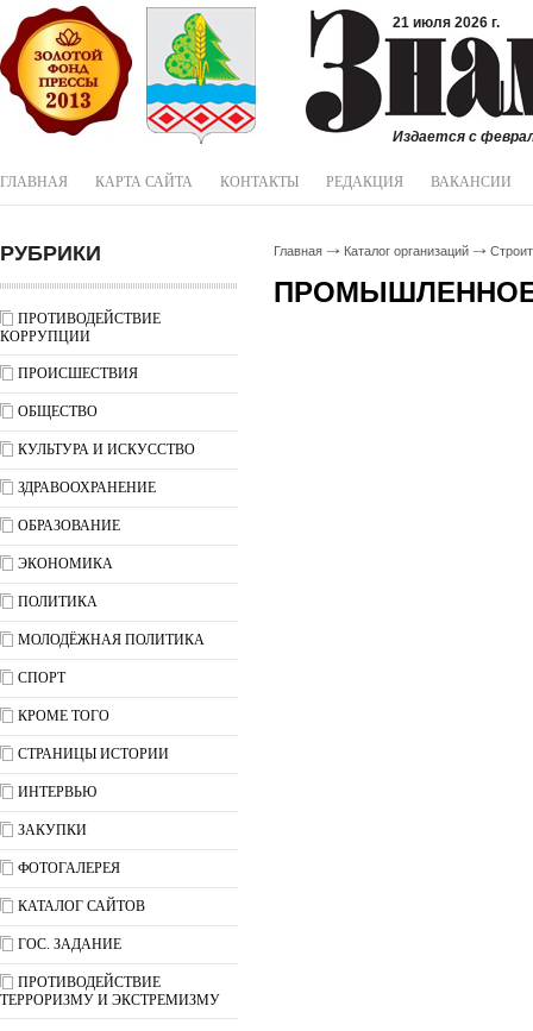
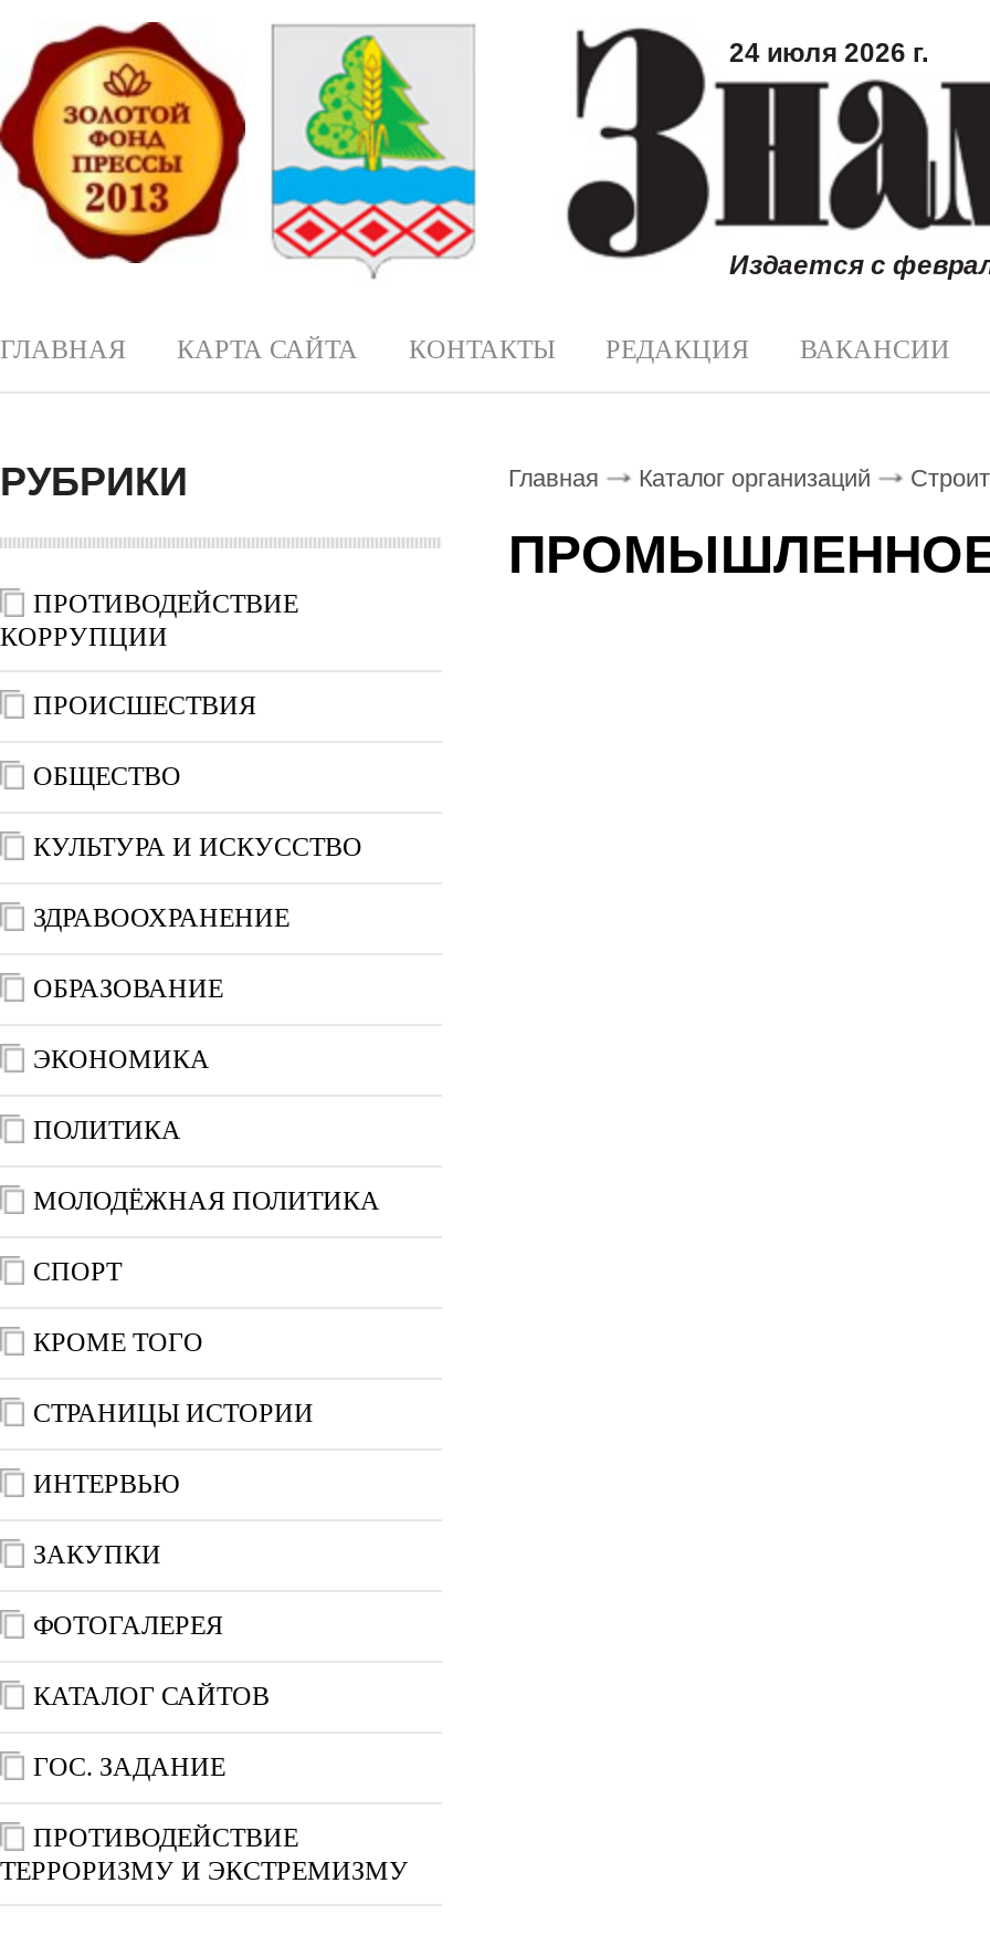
- 21 июля 2026 г.
+ 24 июля 2026 г.
